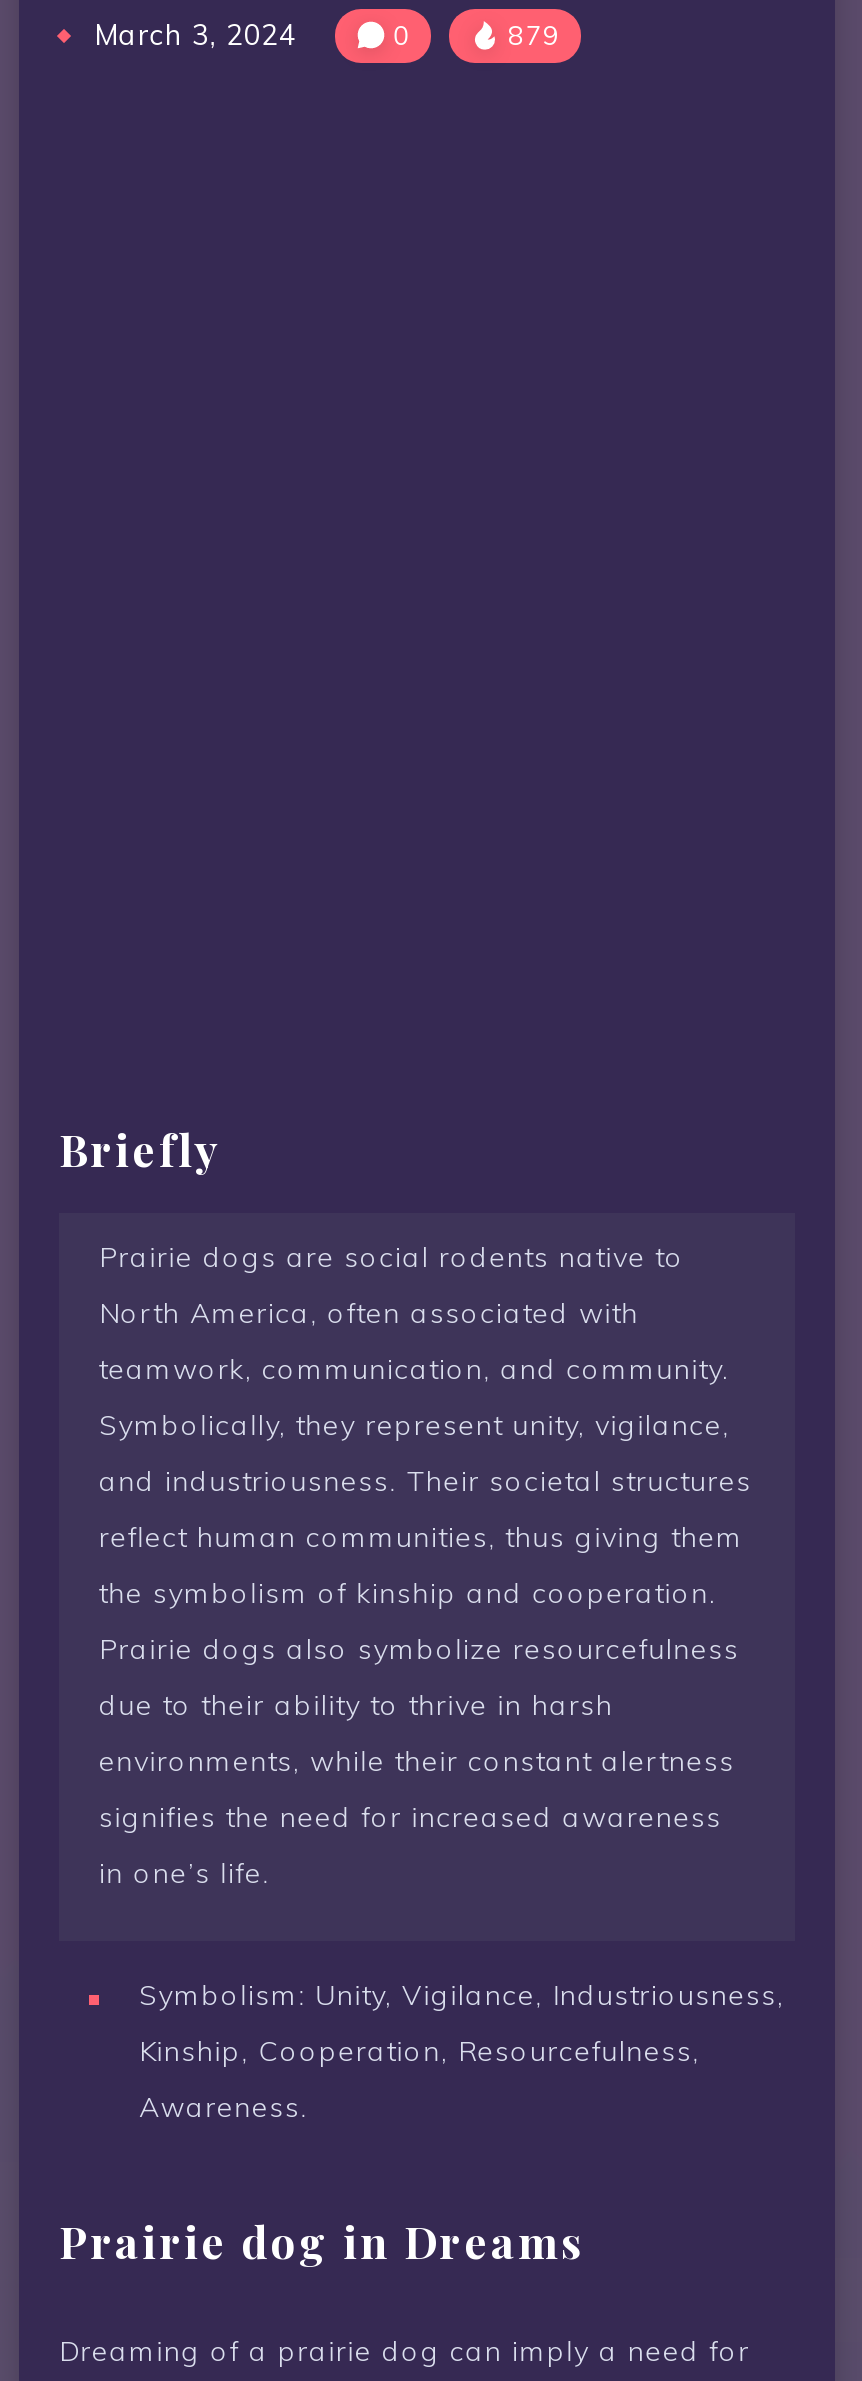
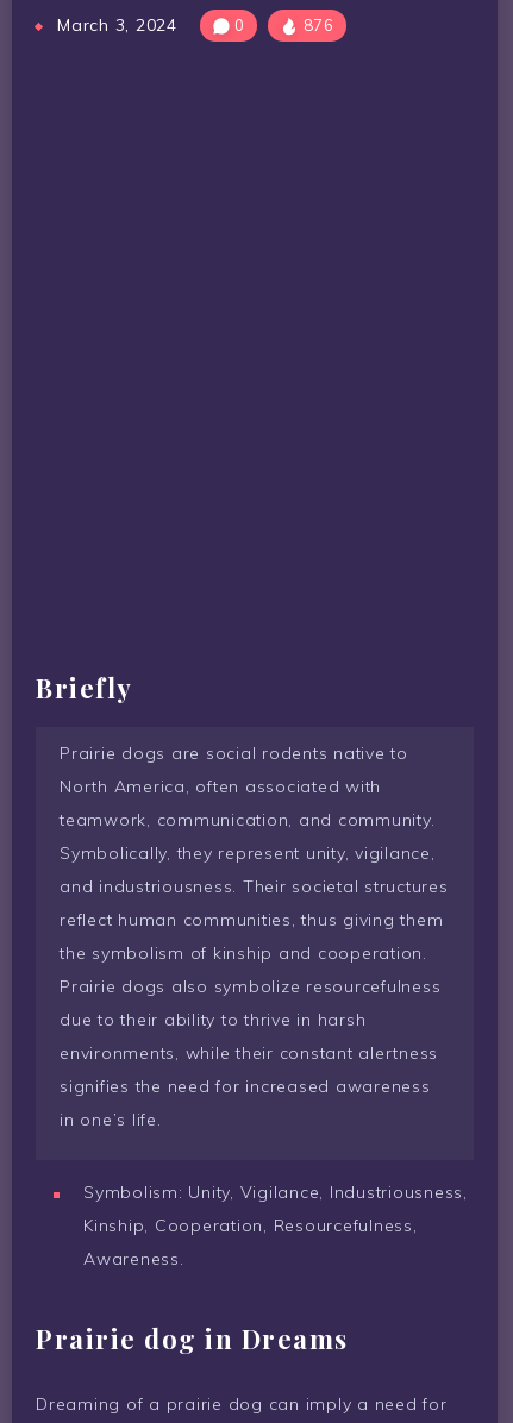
- 879
+ 876
